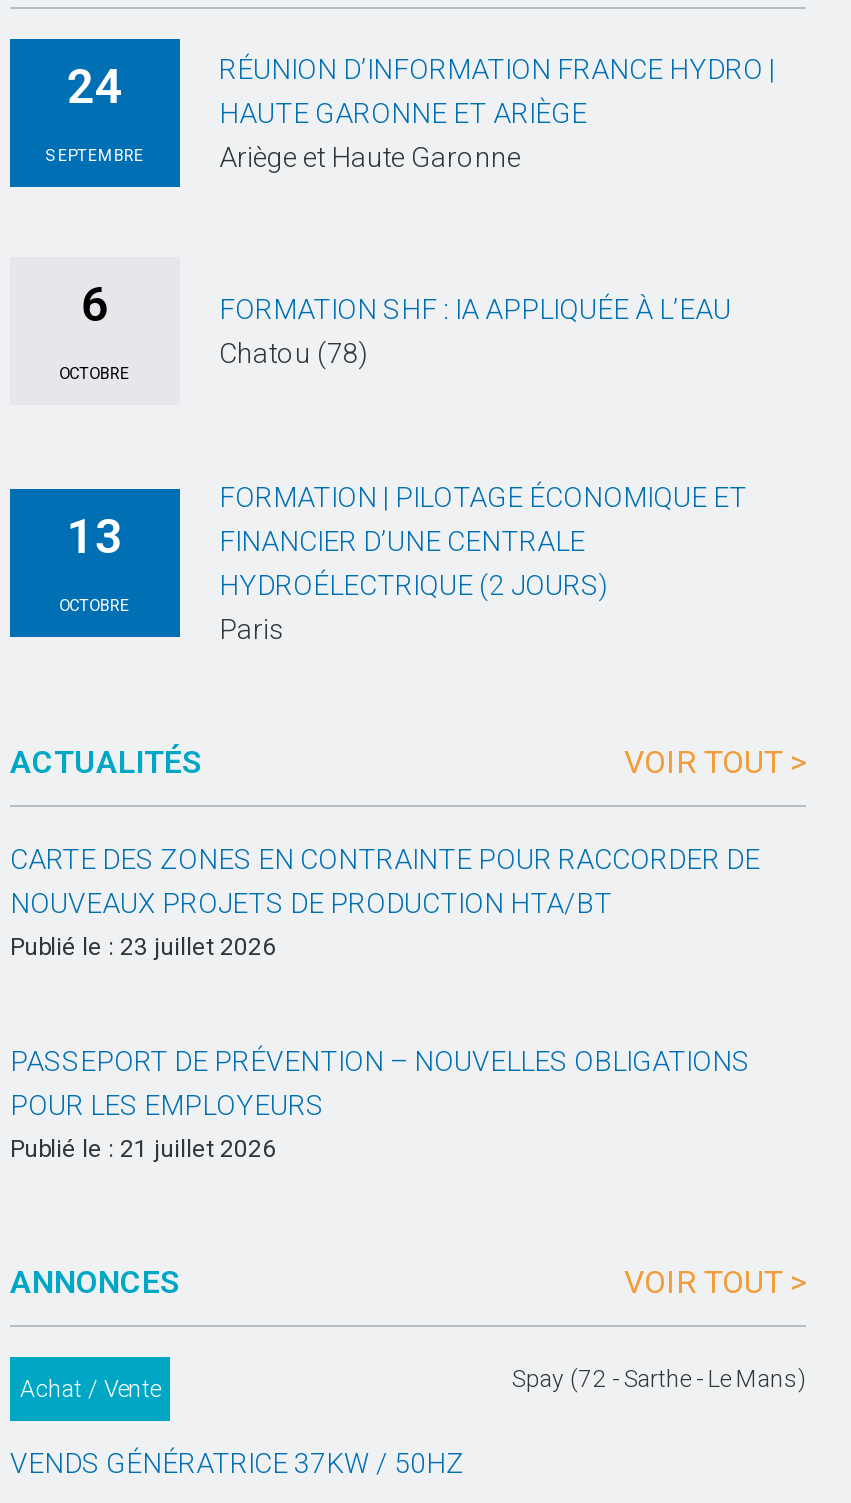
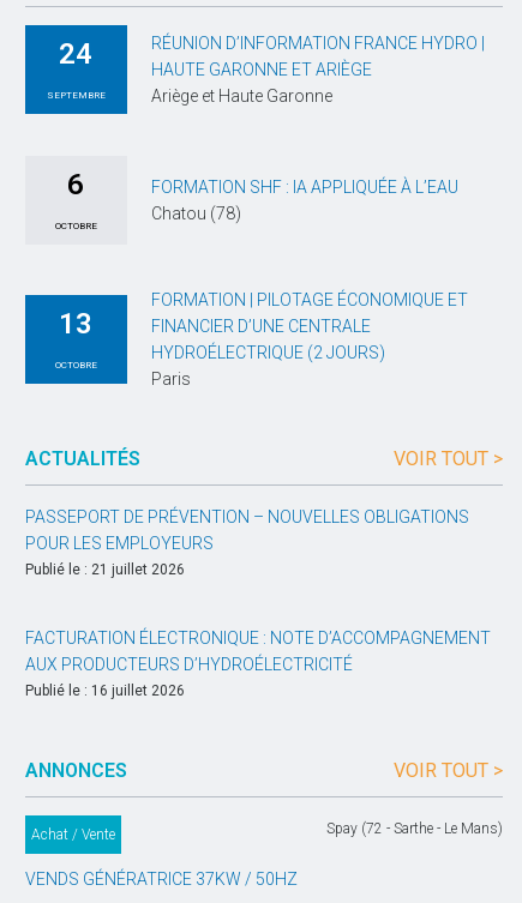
- CARTE DES ZONES EN CONTRAINTE POUR RACCORDER DE
- NOUVEAUX PROJETS DE PRODUCTION HTA/BT
- Publié le : 23 juillet 2026

moved up: PASSEPORT DE PRÉVENTION – NOUVELLES OBLIGATIONS | POUR LES EMPLOYEURS | Publié le : 21 juillet 2026

+ FACTURATION ÉLECTRONIQUE : NOTE D’ACCOMPAGNEMENT
+ AUX PRODUCTEURS D’HYDROÉLECTRICITÉ
+ Publié le : 16 juillet 2026
